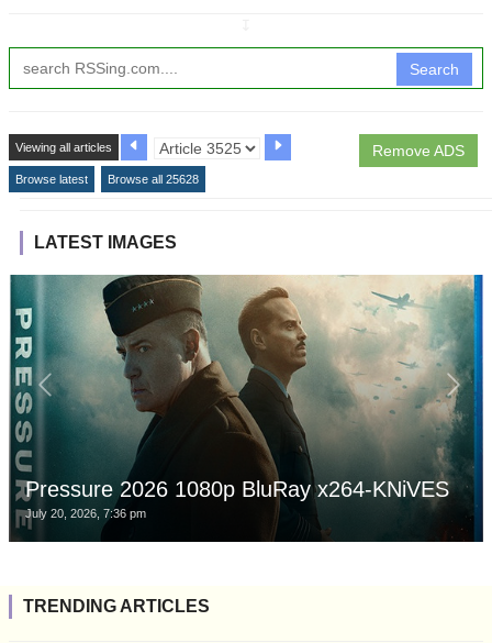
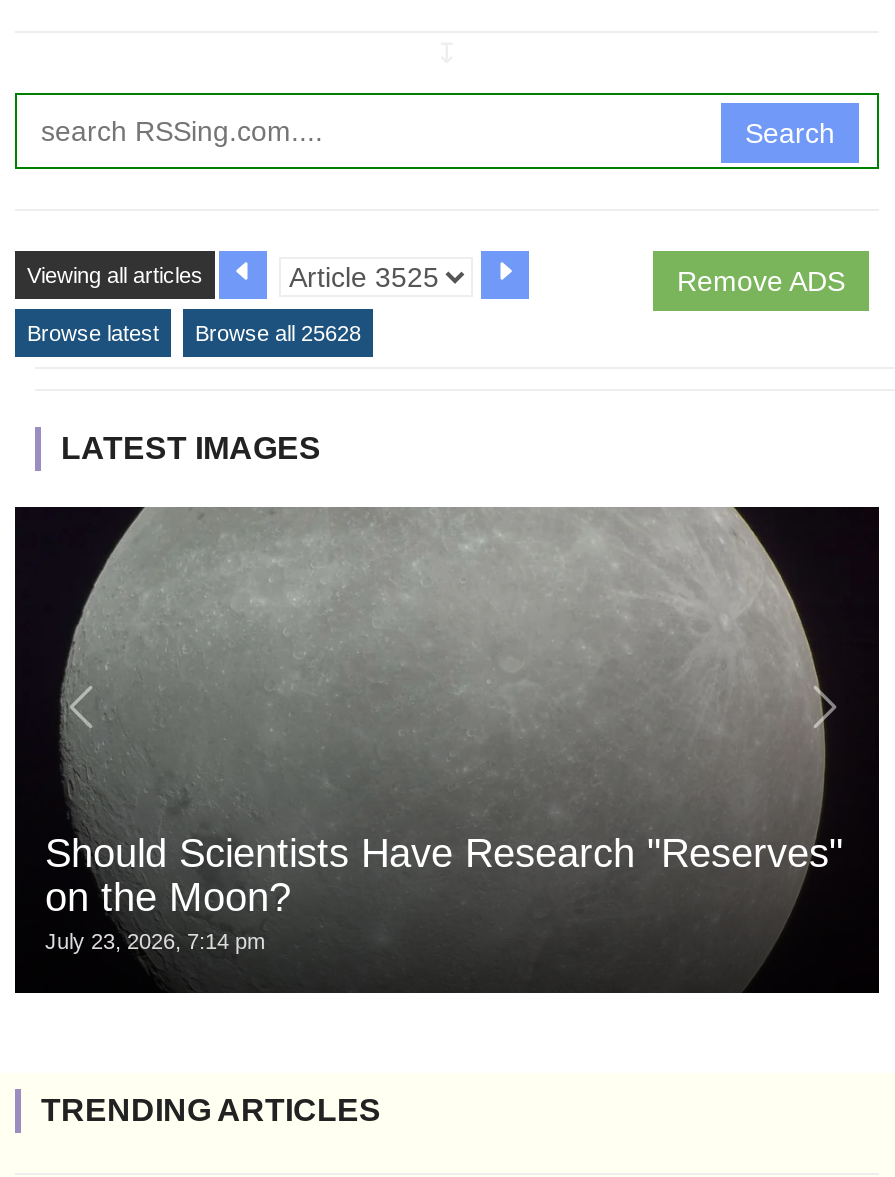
- [image]
- Pressure 2026 1080p BluRay x264-KNiVES
- July 20, 2026, 7:36 pm
+ [image]
+ Should Scientists Have Research "Reserves"
+ on the Moon?
+ July 23, 2026, 7:14 pm
